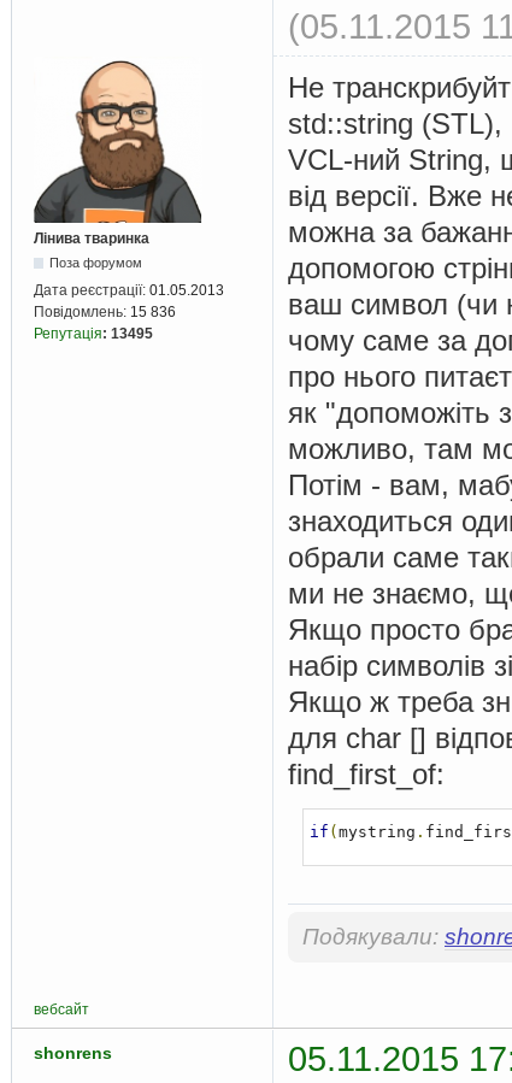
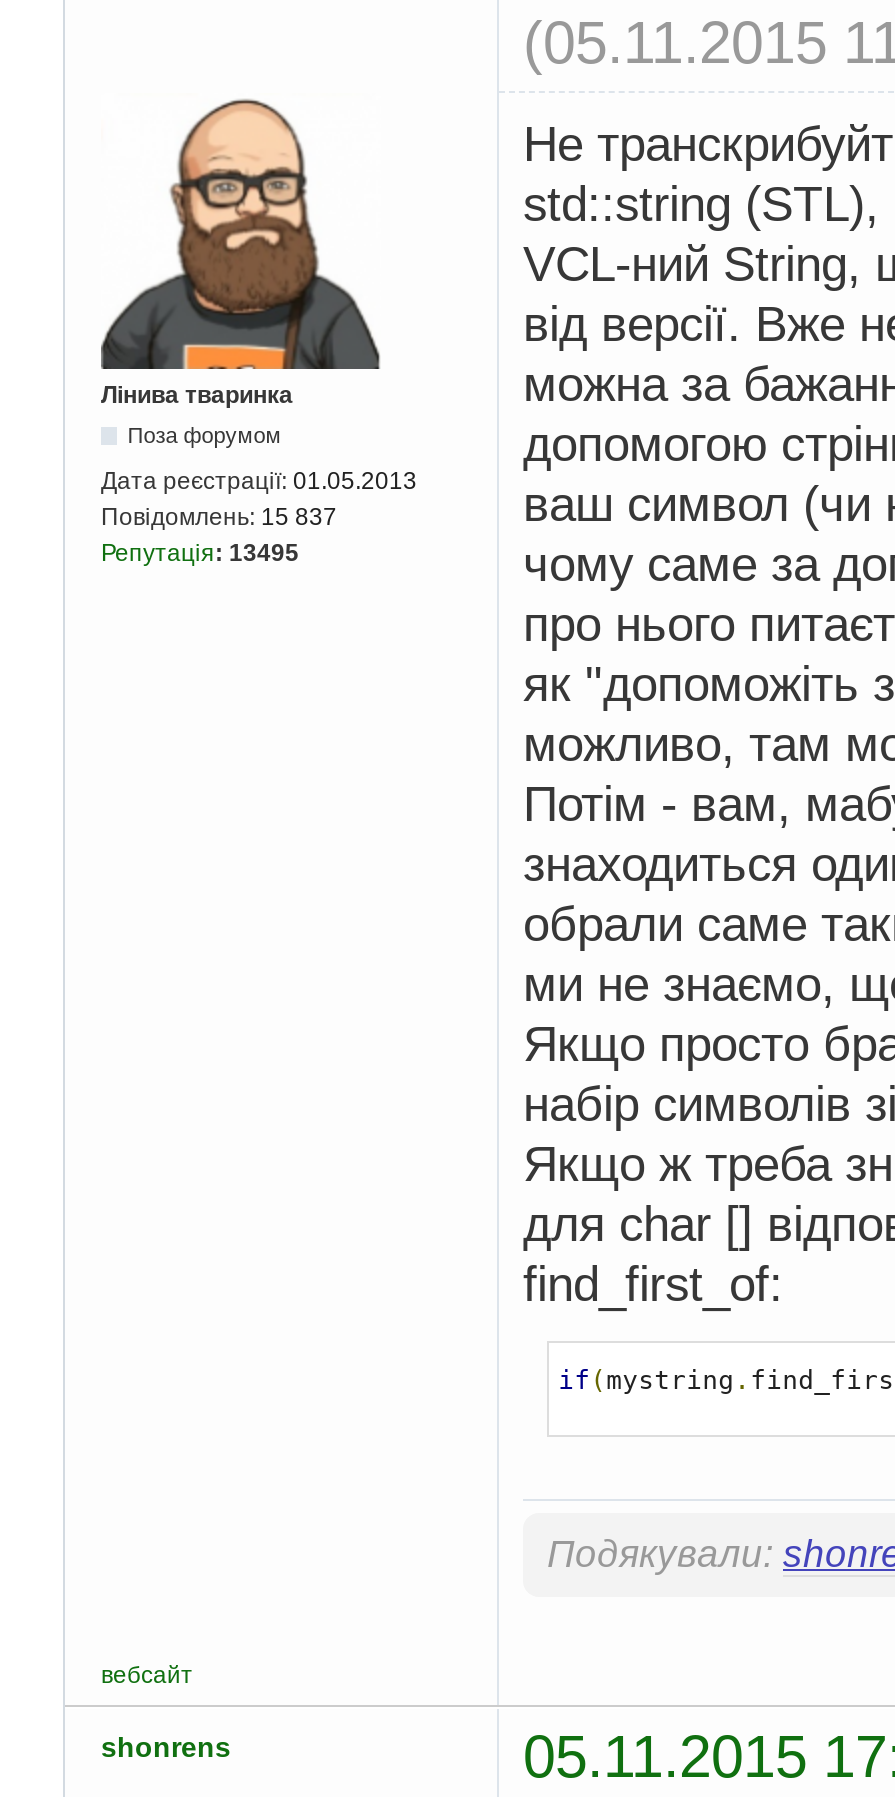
- Повідомлень: 15 836
+ Повідомлень: 15 837
